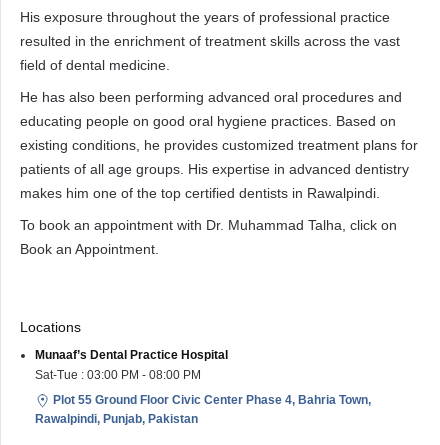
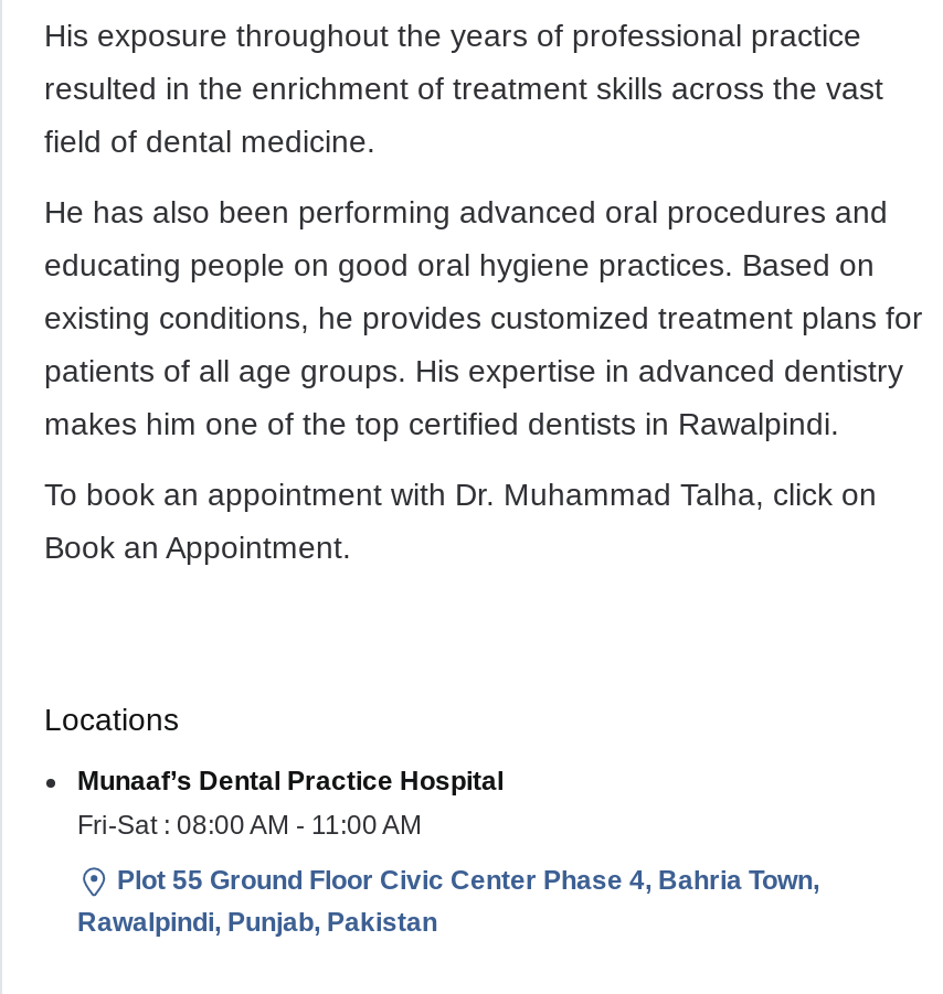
- Sat-Tue : 03:00 PM - 08:00 PM
+ Fri-Sat : 08:00 AM - 11:00 AM
